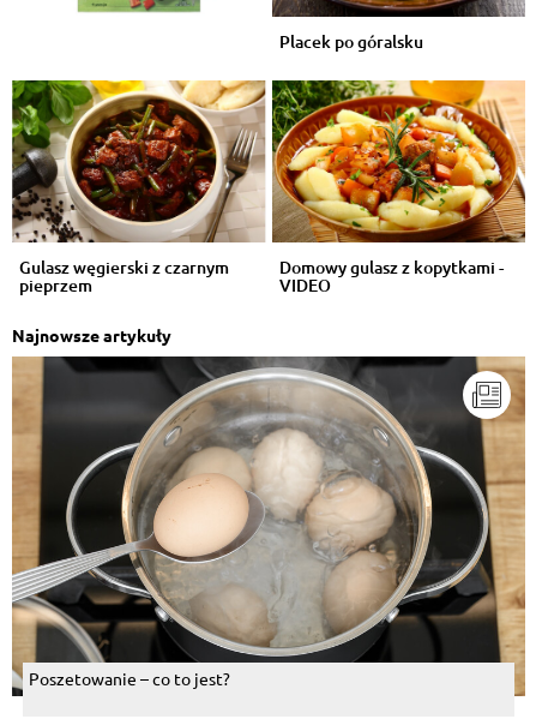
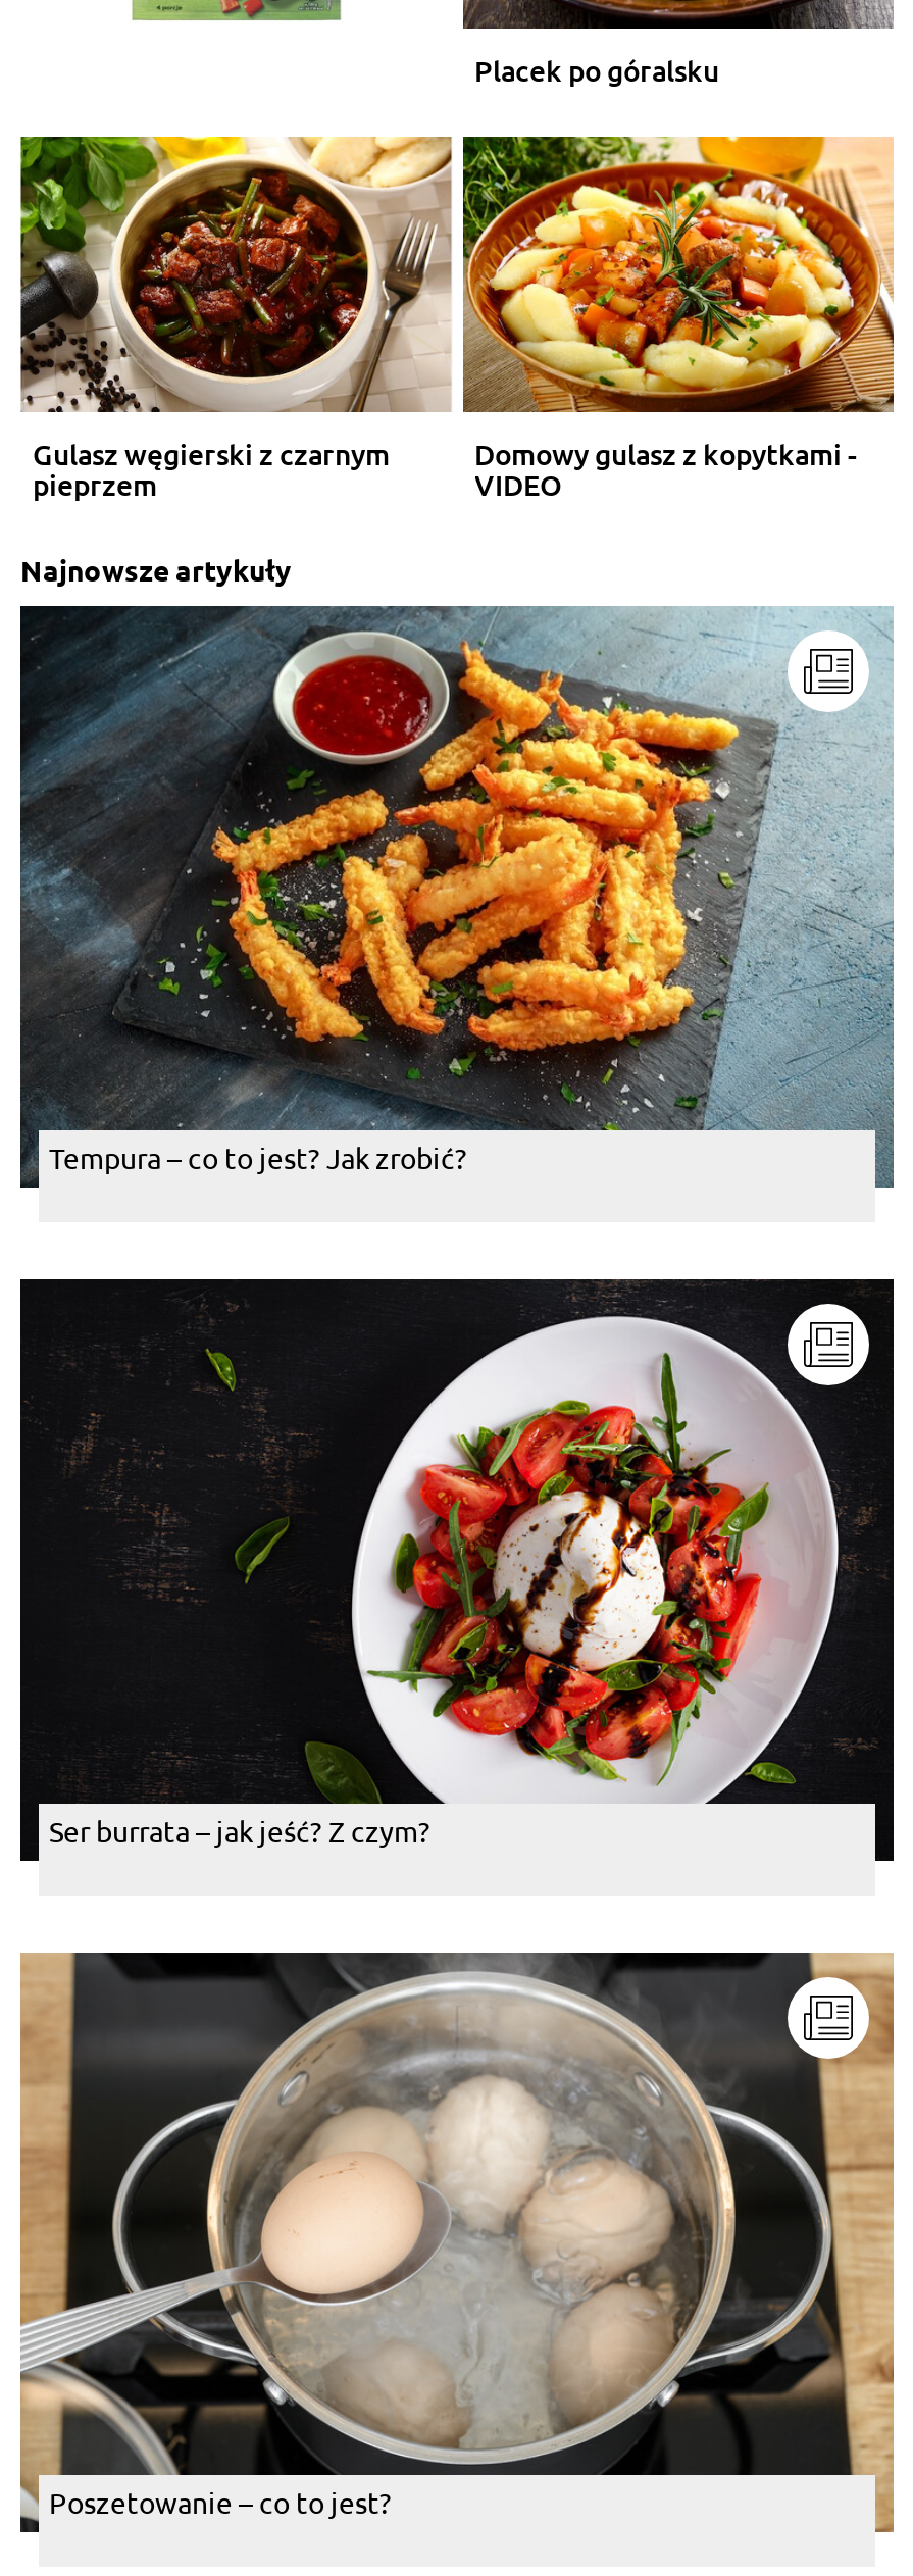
+ [image]
+ Tempura – co to jest? Jak zrobić?

+ [image]
+ Ser burrata – jak jeść? Z czym?
